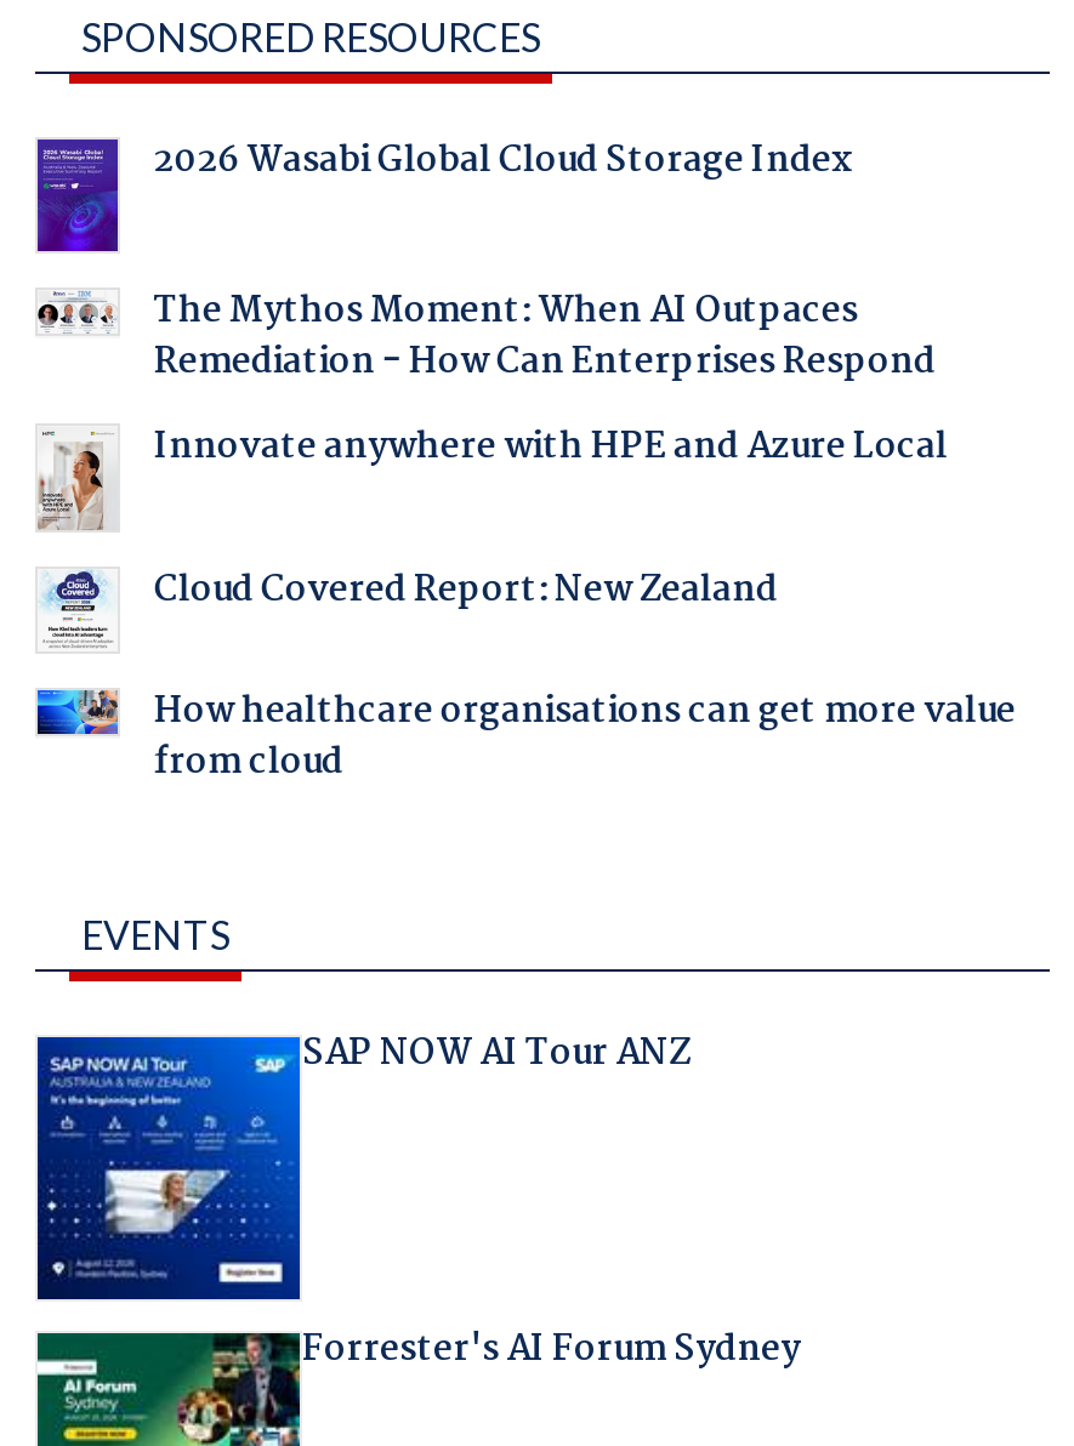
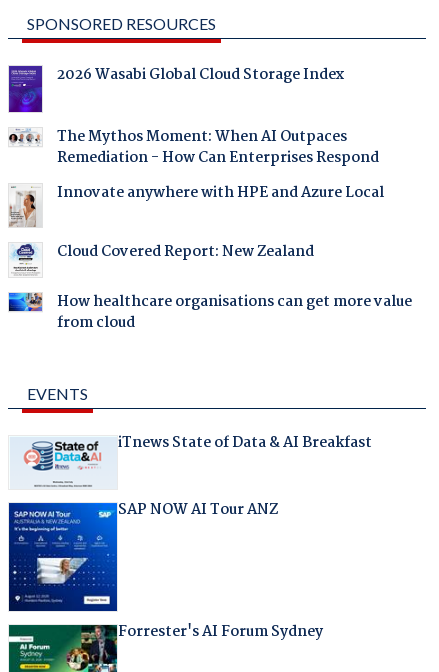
+ [image]
+ iTnews State of Data & AI Breakfast
